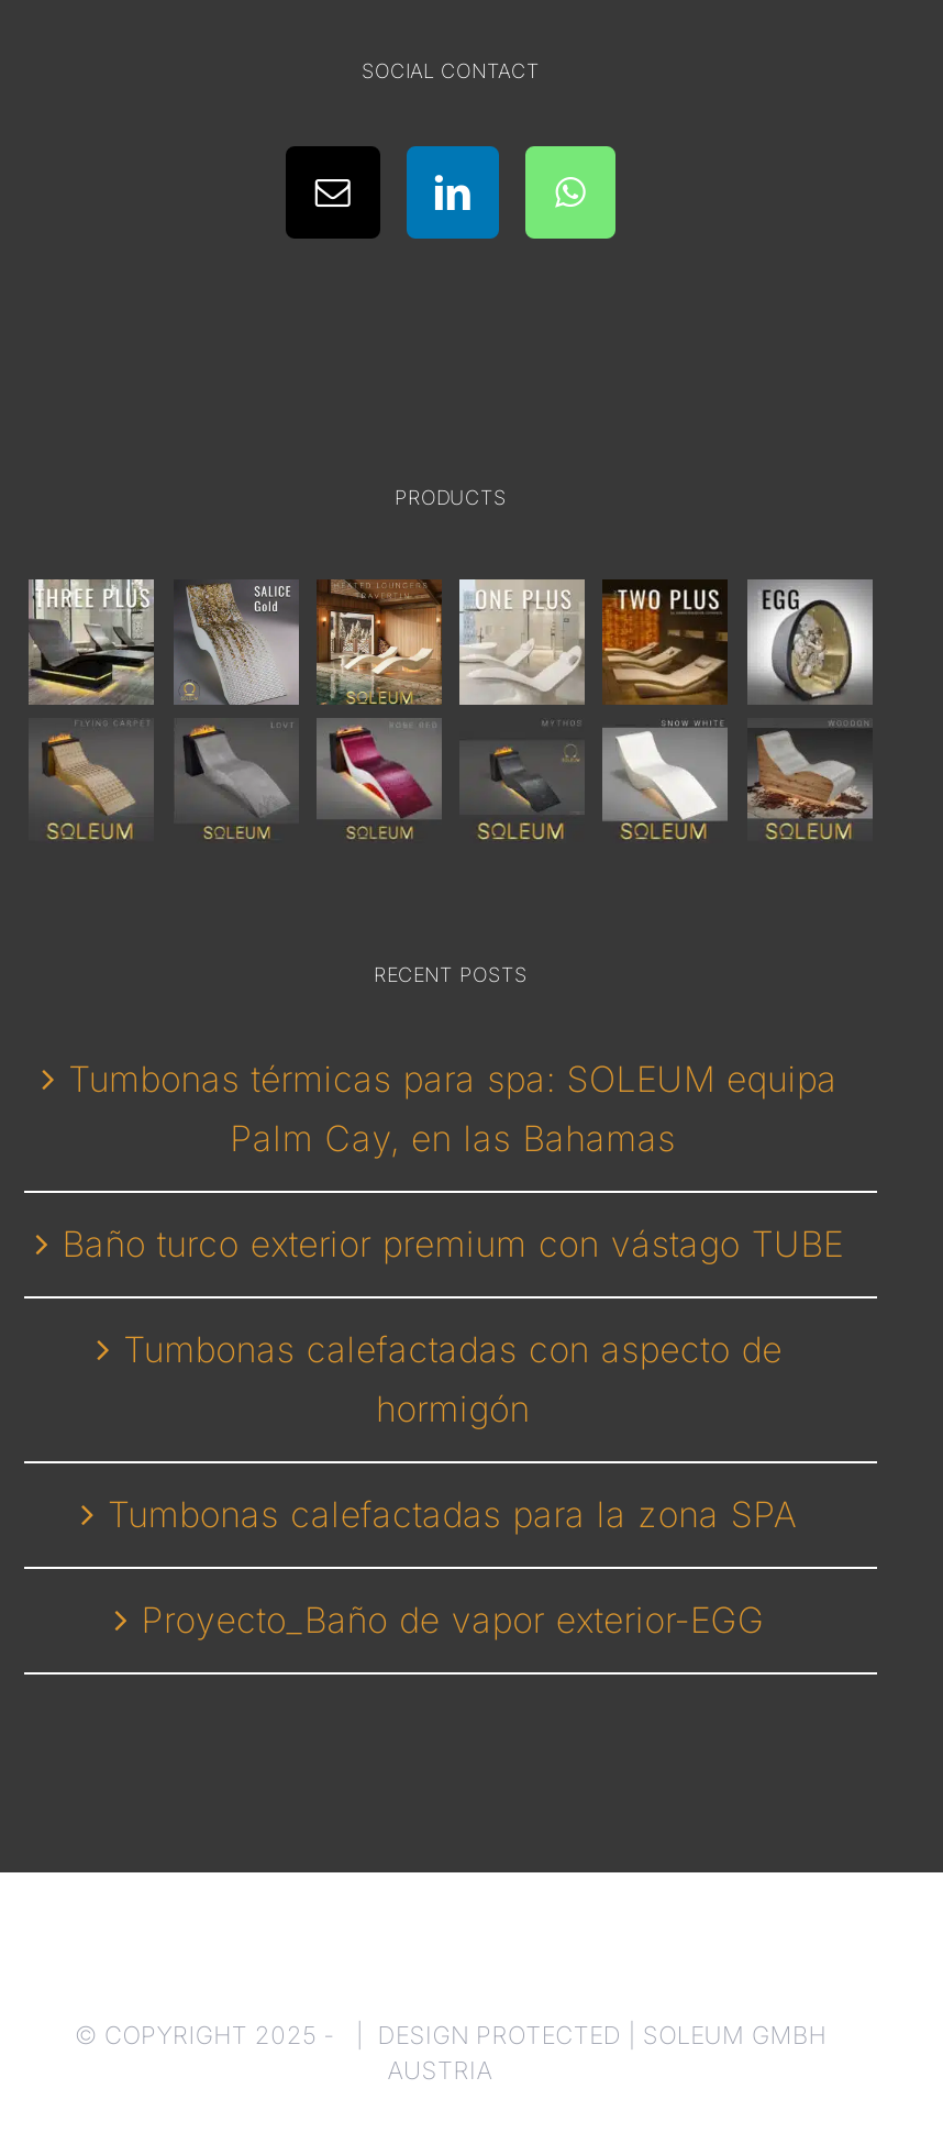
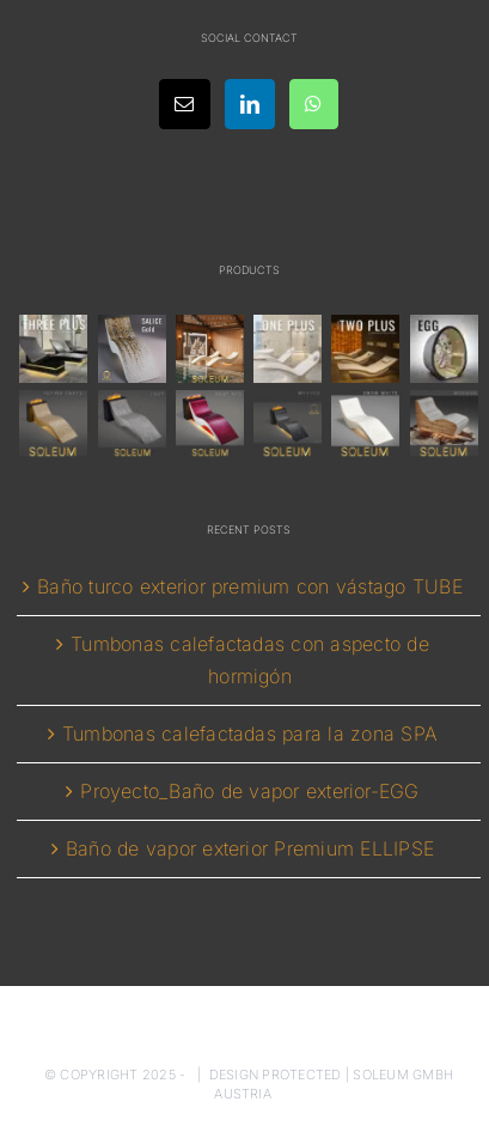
- Tumbonas térmicas para spa: SOLEUM equipa
- Palm Cay, en las Bahamas

moved up: Baño turco exterior premium con vástago TUBE | Tumbonas calefactadas con aspecto de | hormigón | Tumbonas calefactadas para la zona SPA | Proyecto_Baño de vapor exterior-EGG

+ Baño de vapor exterior Premium ELLIPSE
